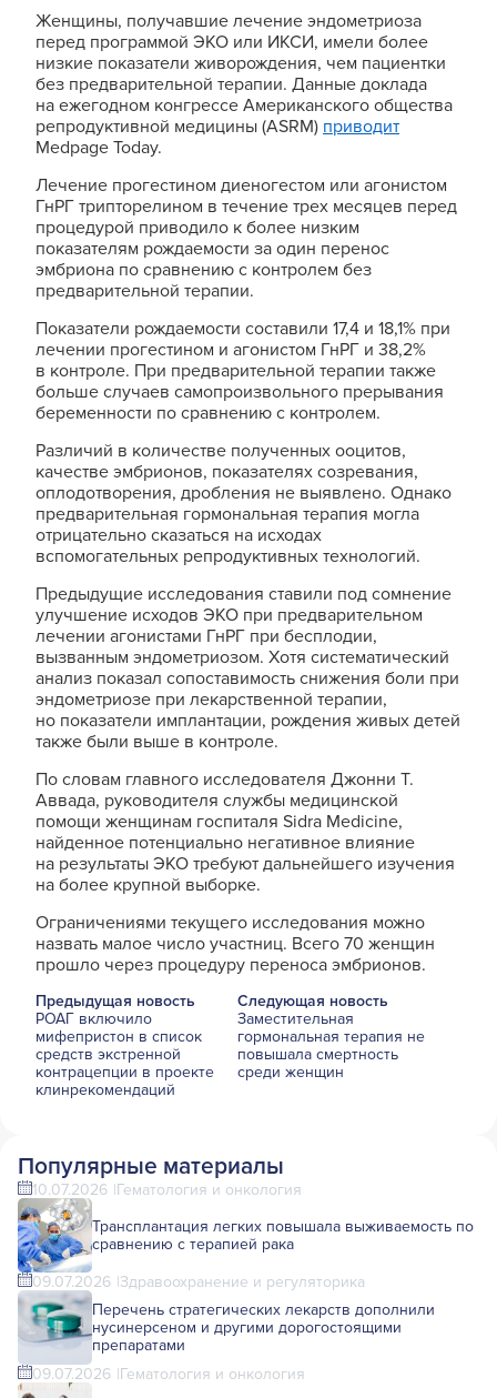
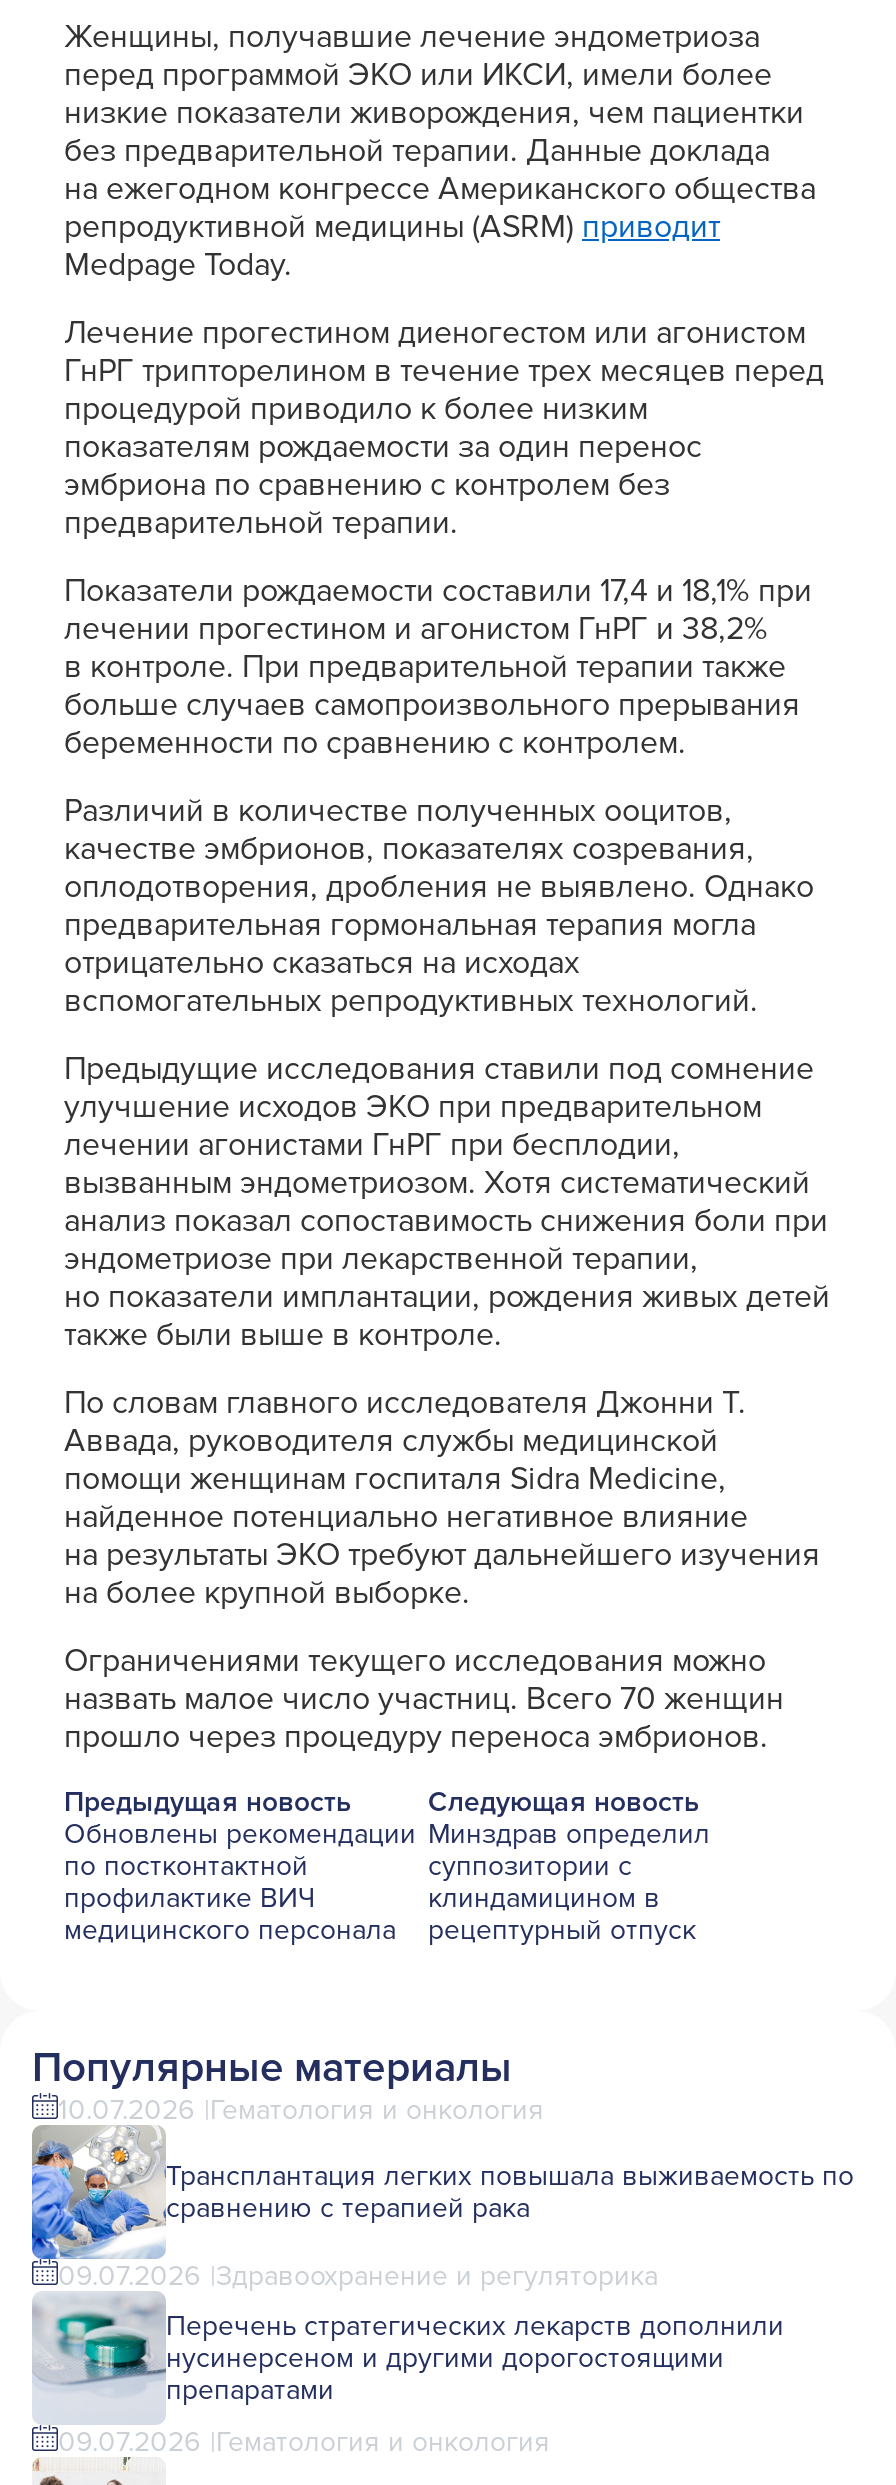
- РОАГ включило
- мифепристон в список
- средств экстренной
- контрацепции в проекте
- клинрекомендаций
+ Обновлены рекомендации
+ по постконтактной
+ профилактике ВИЧ
+ медицинского персонала

- Заместительная
- гормональная терапия не
- повышала смертность
- среди женщин
+ Минздрав определил
+ суппозитории с
+ клиндамицином в
+ рецептурный отпуск
